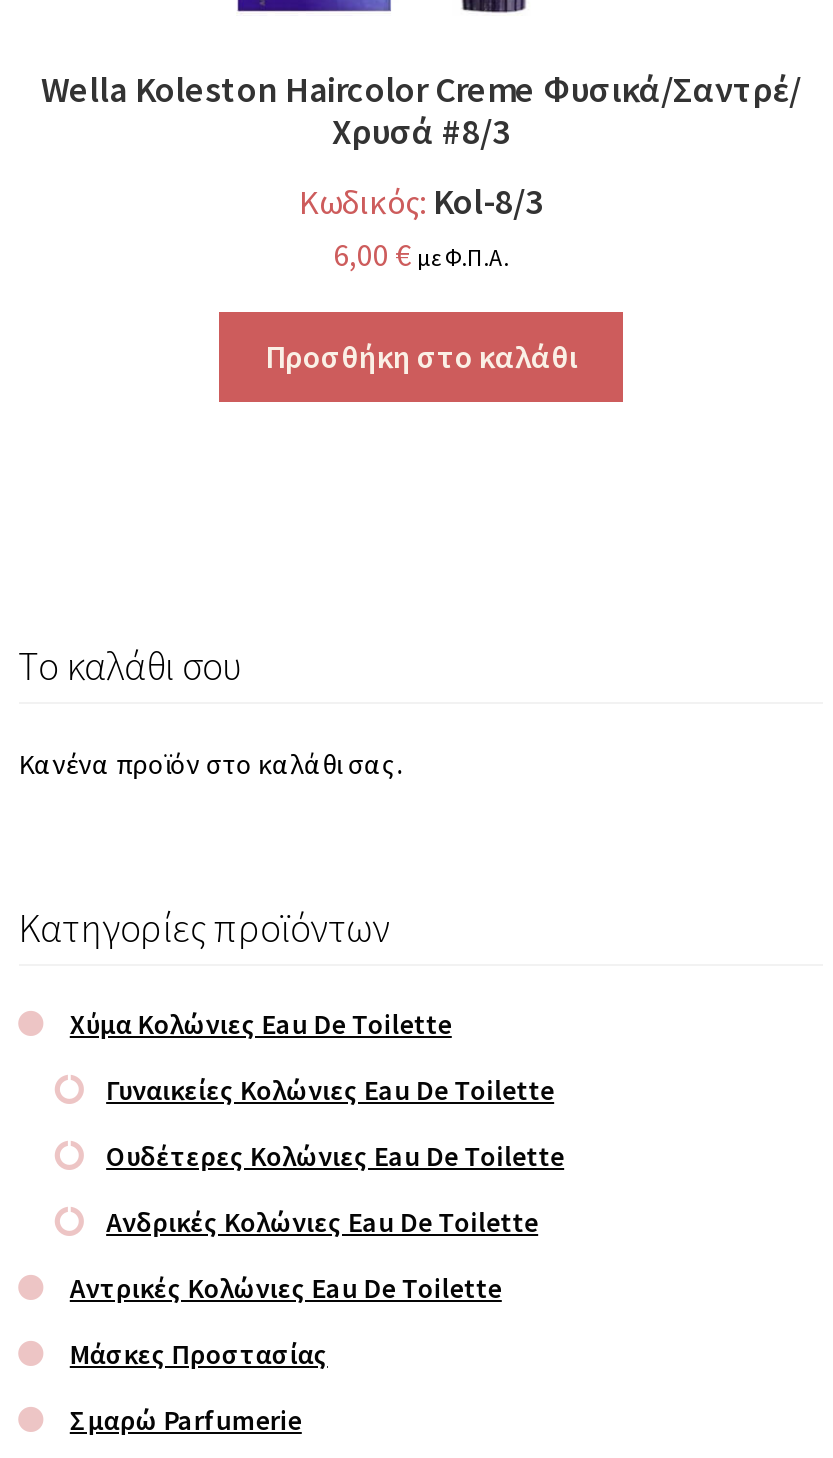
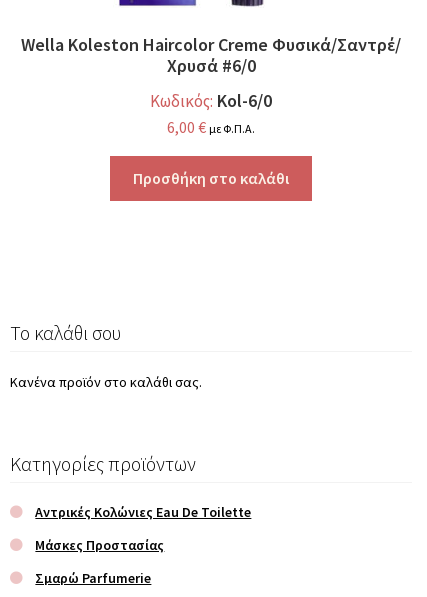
- Χρυσά #8/3
+ Χρυσά #6/0

- Κωδικός: Kol-8/3
+ Κωδικός: Kol-6/0

- Χύμα Κολώνιες Eau De Toilette
- Γυναικείες Κολώνιες Eau De Toilette
- Ουδέτερες Κολώνιες Eau De Toilette
- Ανδρικές Κολώνιες Eau De Toilette
